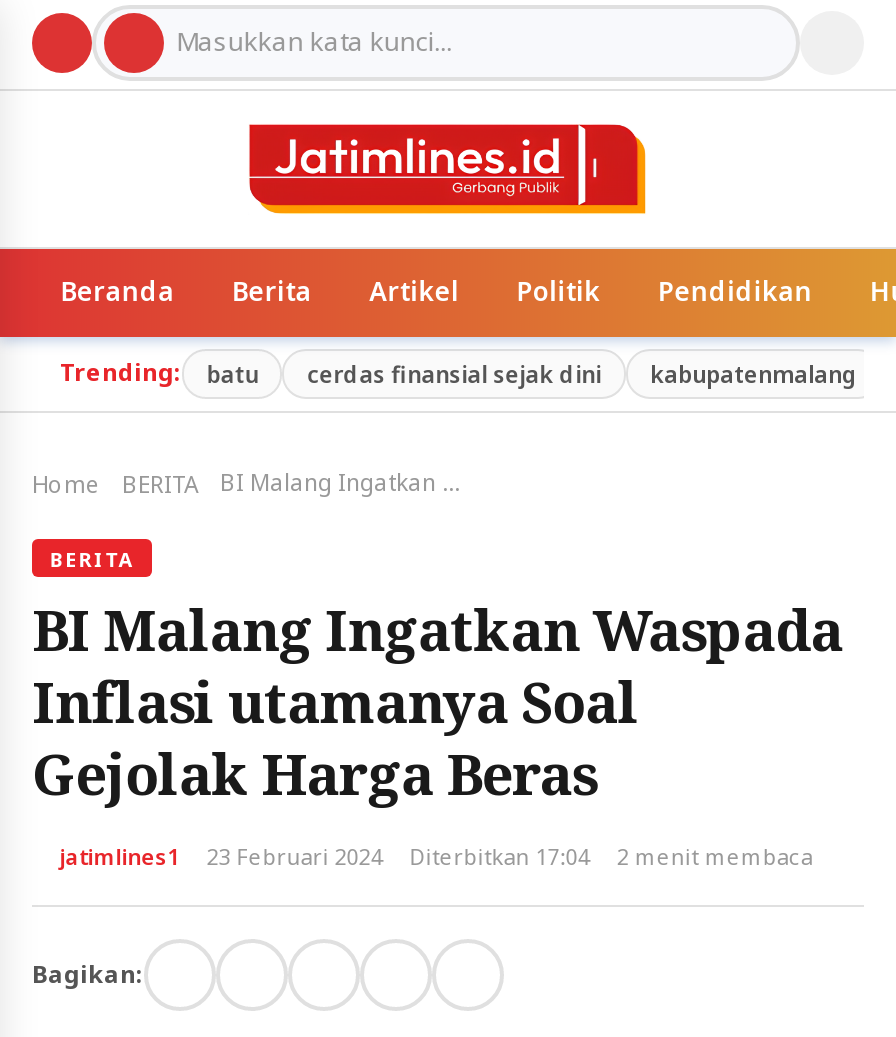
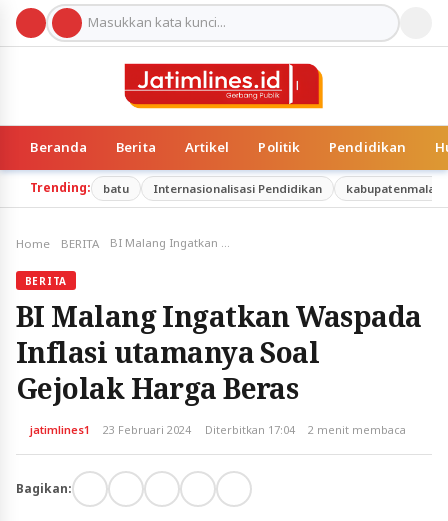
- cerdas finansial sejak dini
+ Internasionalisasi Pendidikan
